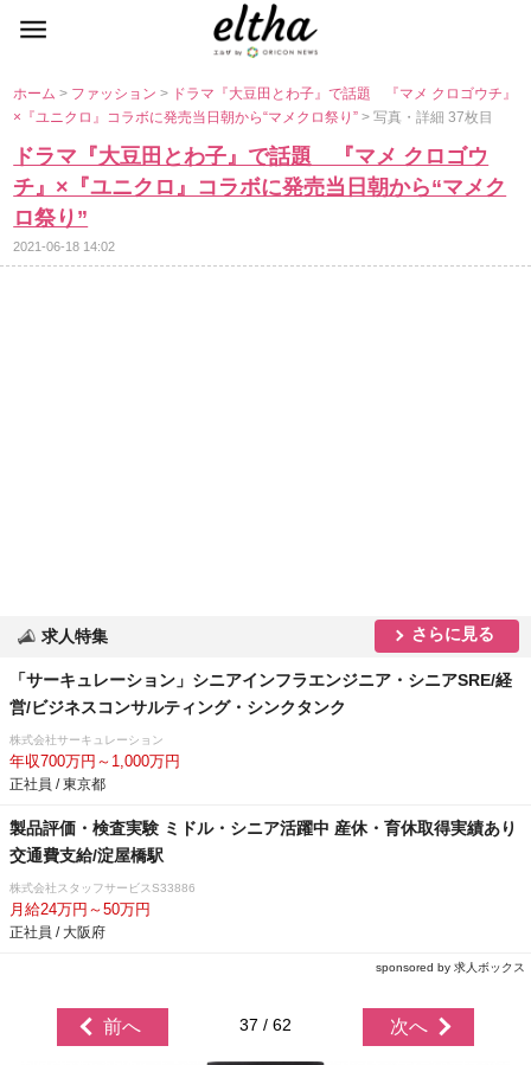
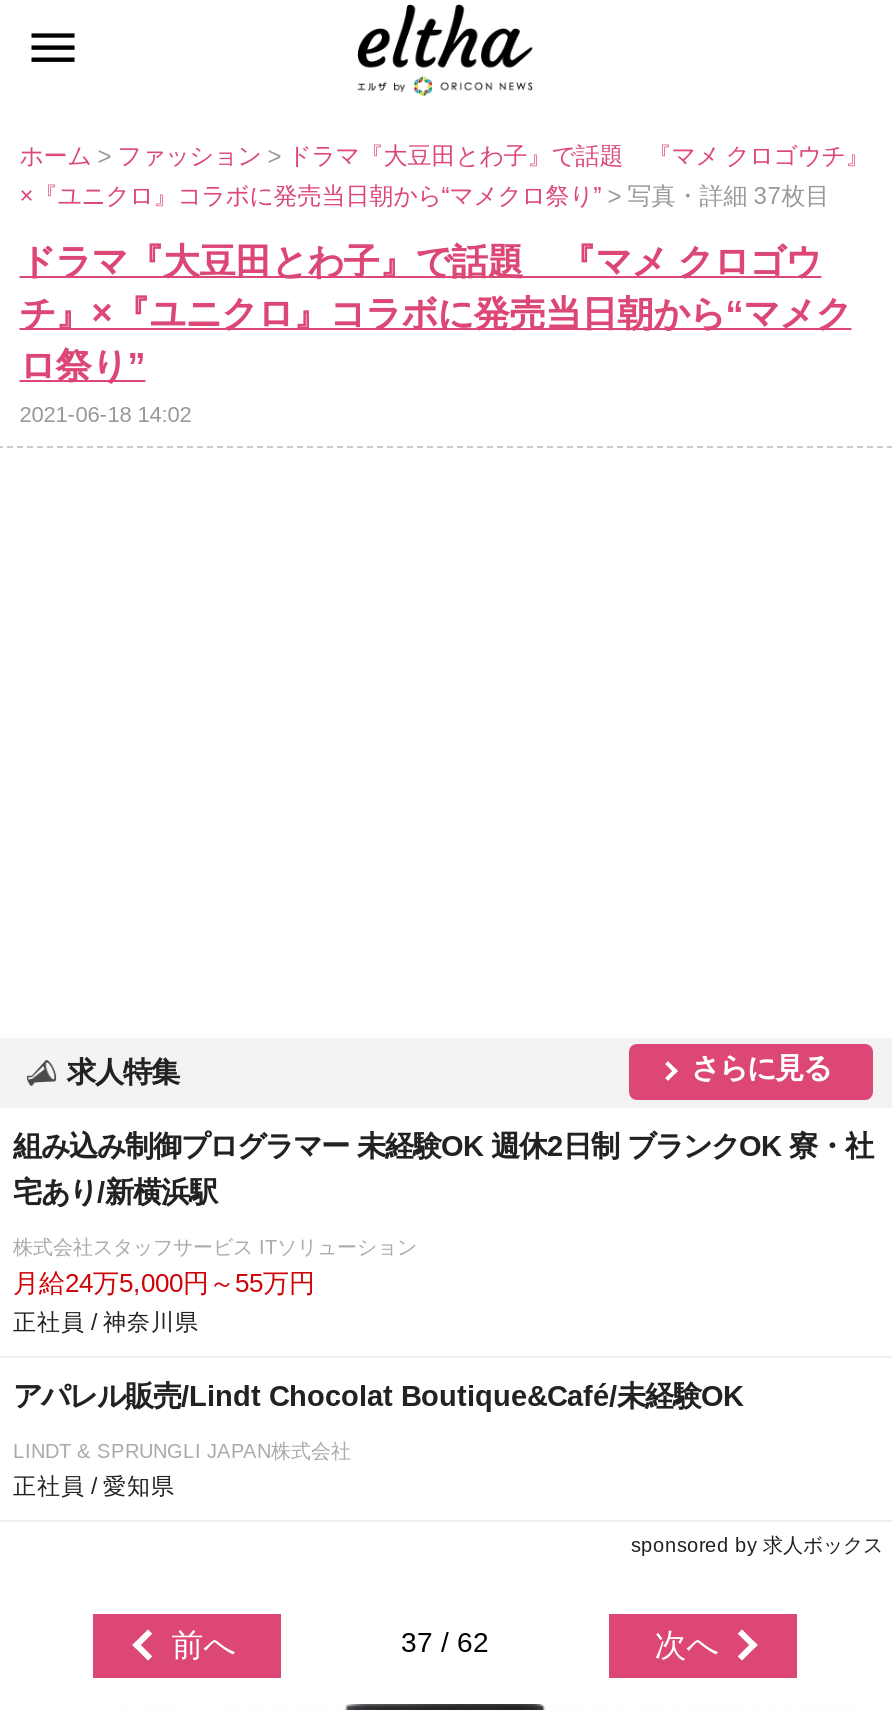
- 「サーキュレーション」シニアインフラエンジニア・シニアSRE/経
- 営/ビジネスコンサルティング・シンクタンク
- 株式会社サーキュレーション
- 年収700万円～1,000万円
- 正社員 / 東京都
- 製品評価・検査実験 ミドル・シニア活躍中 産休・育休取得実績あり
- 交通費支給/淀屋橋駅
- 株式会社スタッフサービスS33886
- 月給24万円～50万円
- 正社員 / 大阪府
+ 組み込み制御プログラマー 未経験OK 週休2日制 ブランクOK 寮・社
+ 宅あり/新横浜駅
+ 株式会社スタッフサービス ITソリューション
+ 月給24万5,000円～55万円
+ 正社員 / 神奈川県
+ アパレル販売/Lindt Chocolat Boutique&Café/未経験OK
+ LINDT & SPRUNGLI JAPAN株式会社
+ 正社員 / 愛知県
